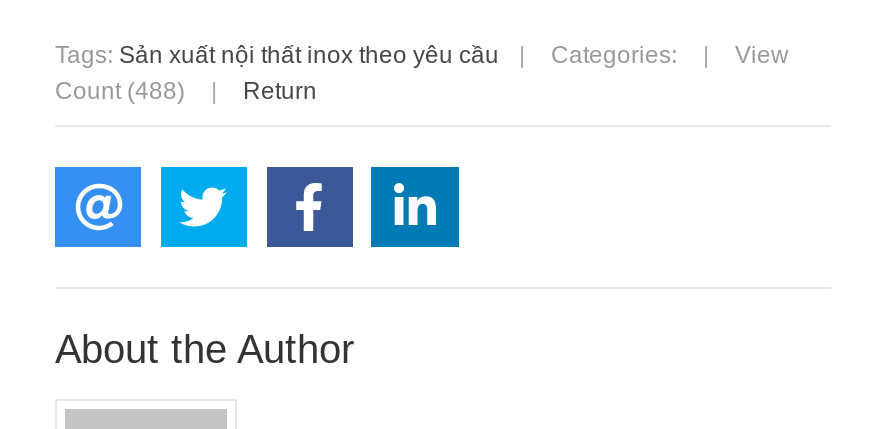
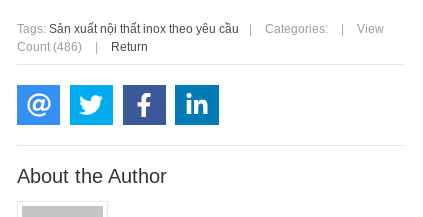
- Count (488)
+ Count (486)
